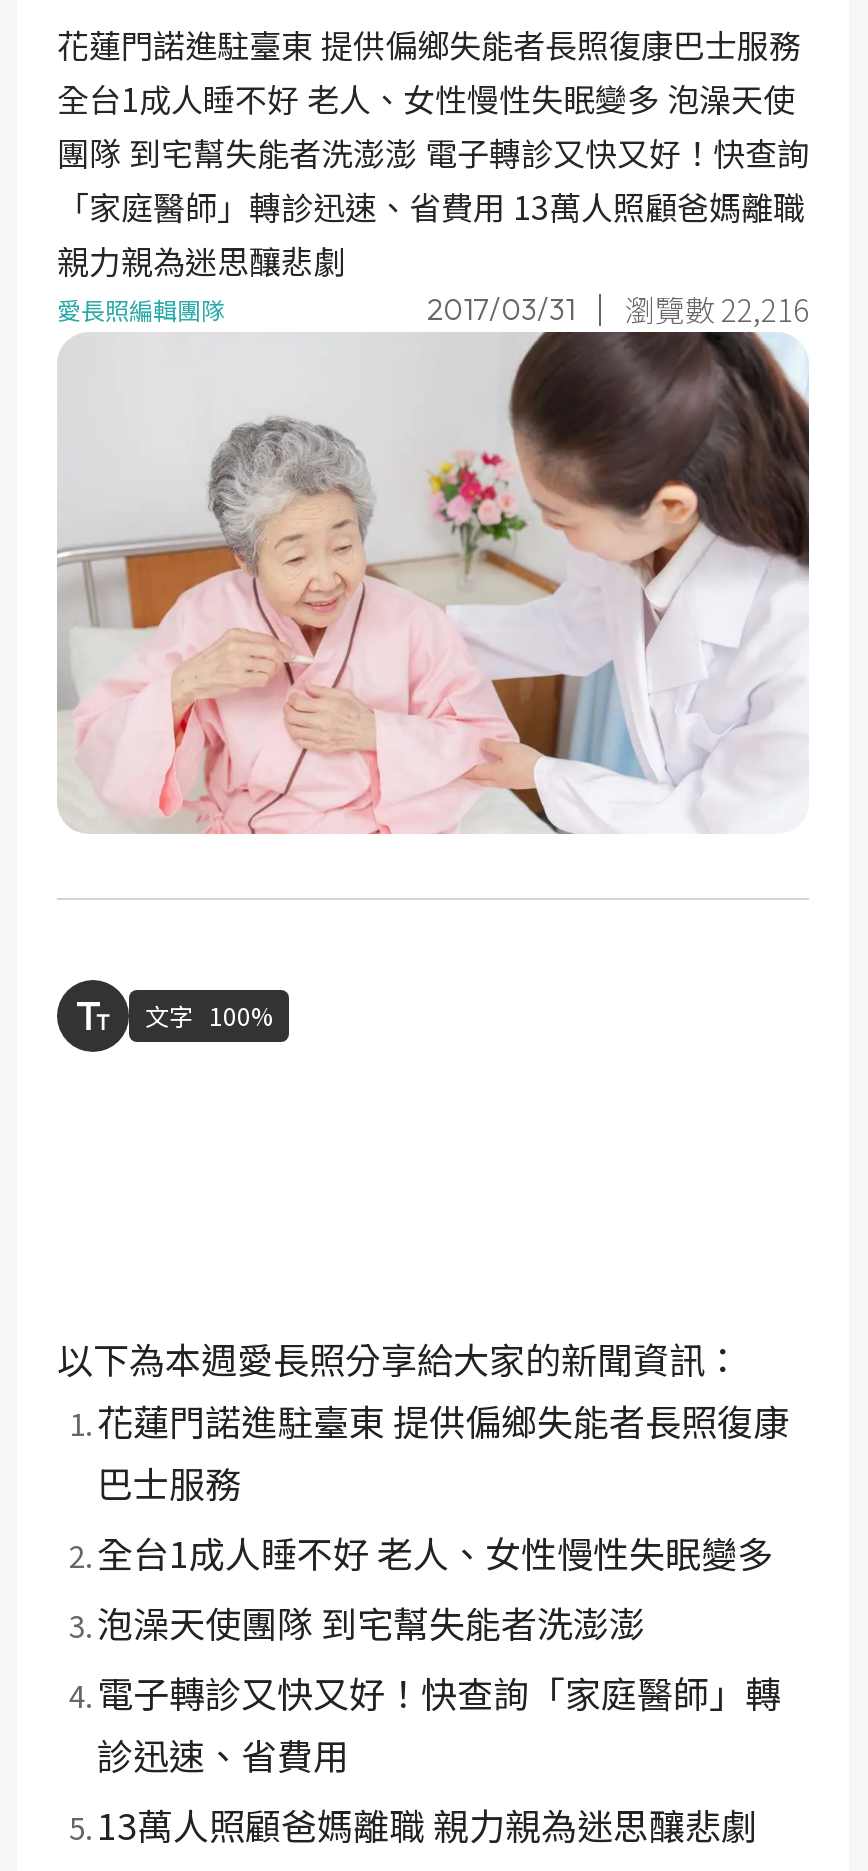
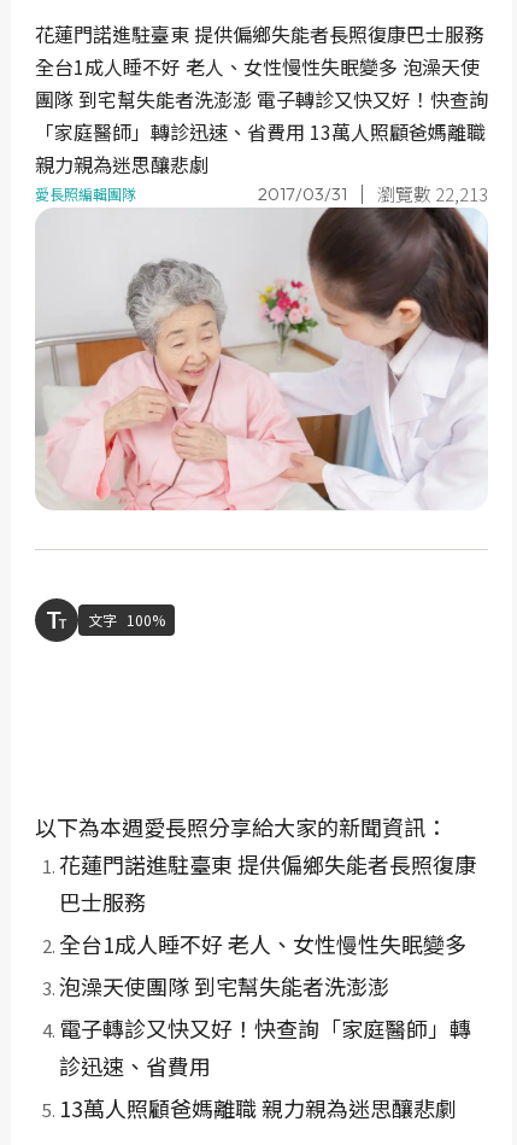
- 2017/03/31 瀏覽數 22,216
+ 2017/03/31 瀏覽數 22,213
